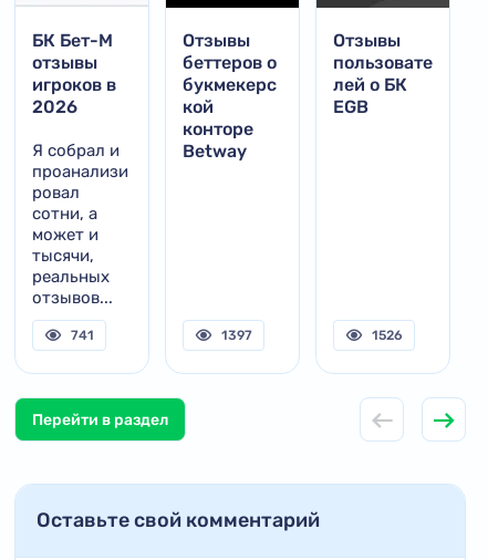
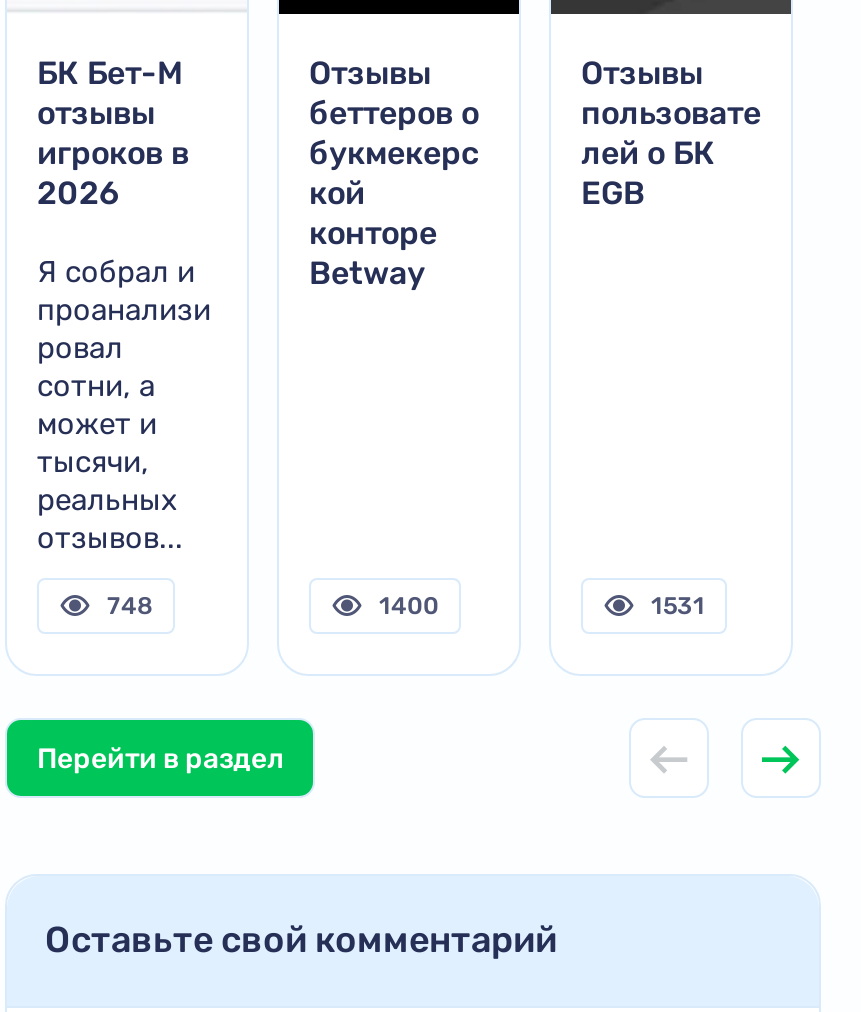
- 741
+ 748

- 1397
+ 1400

- 1526
+ 1531
